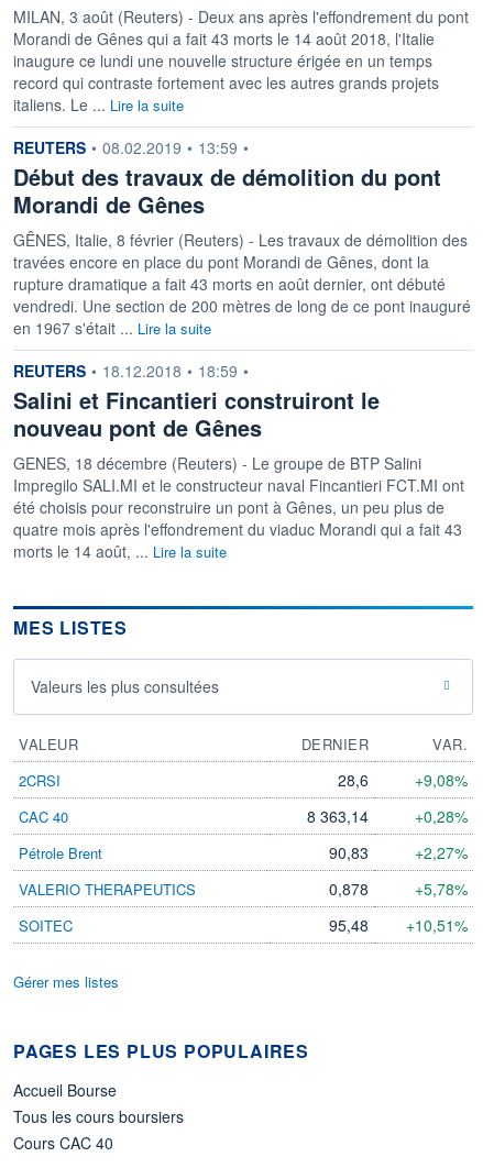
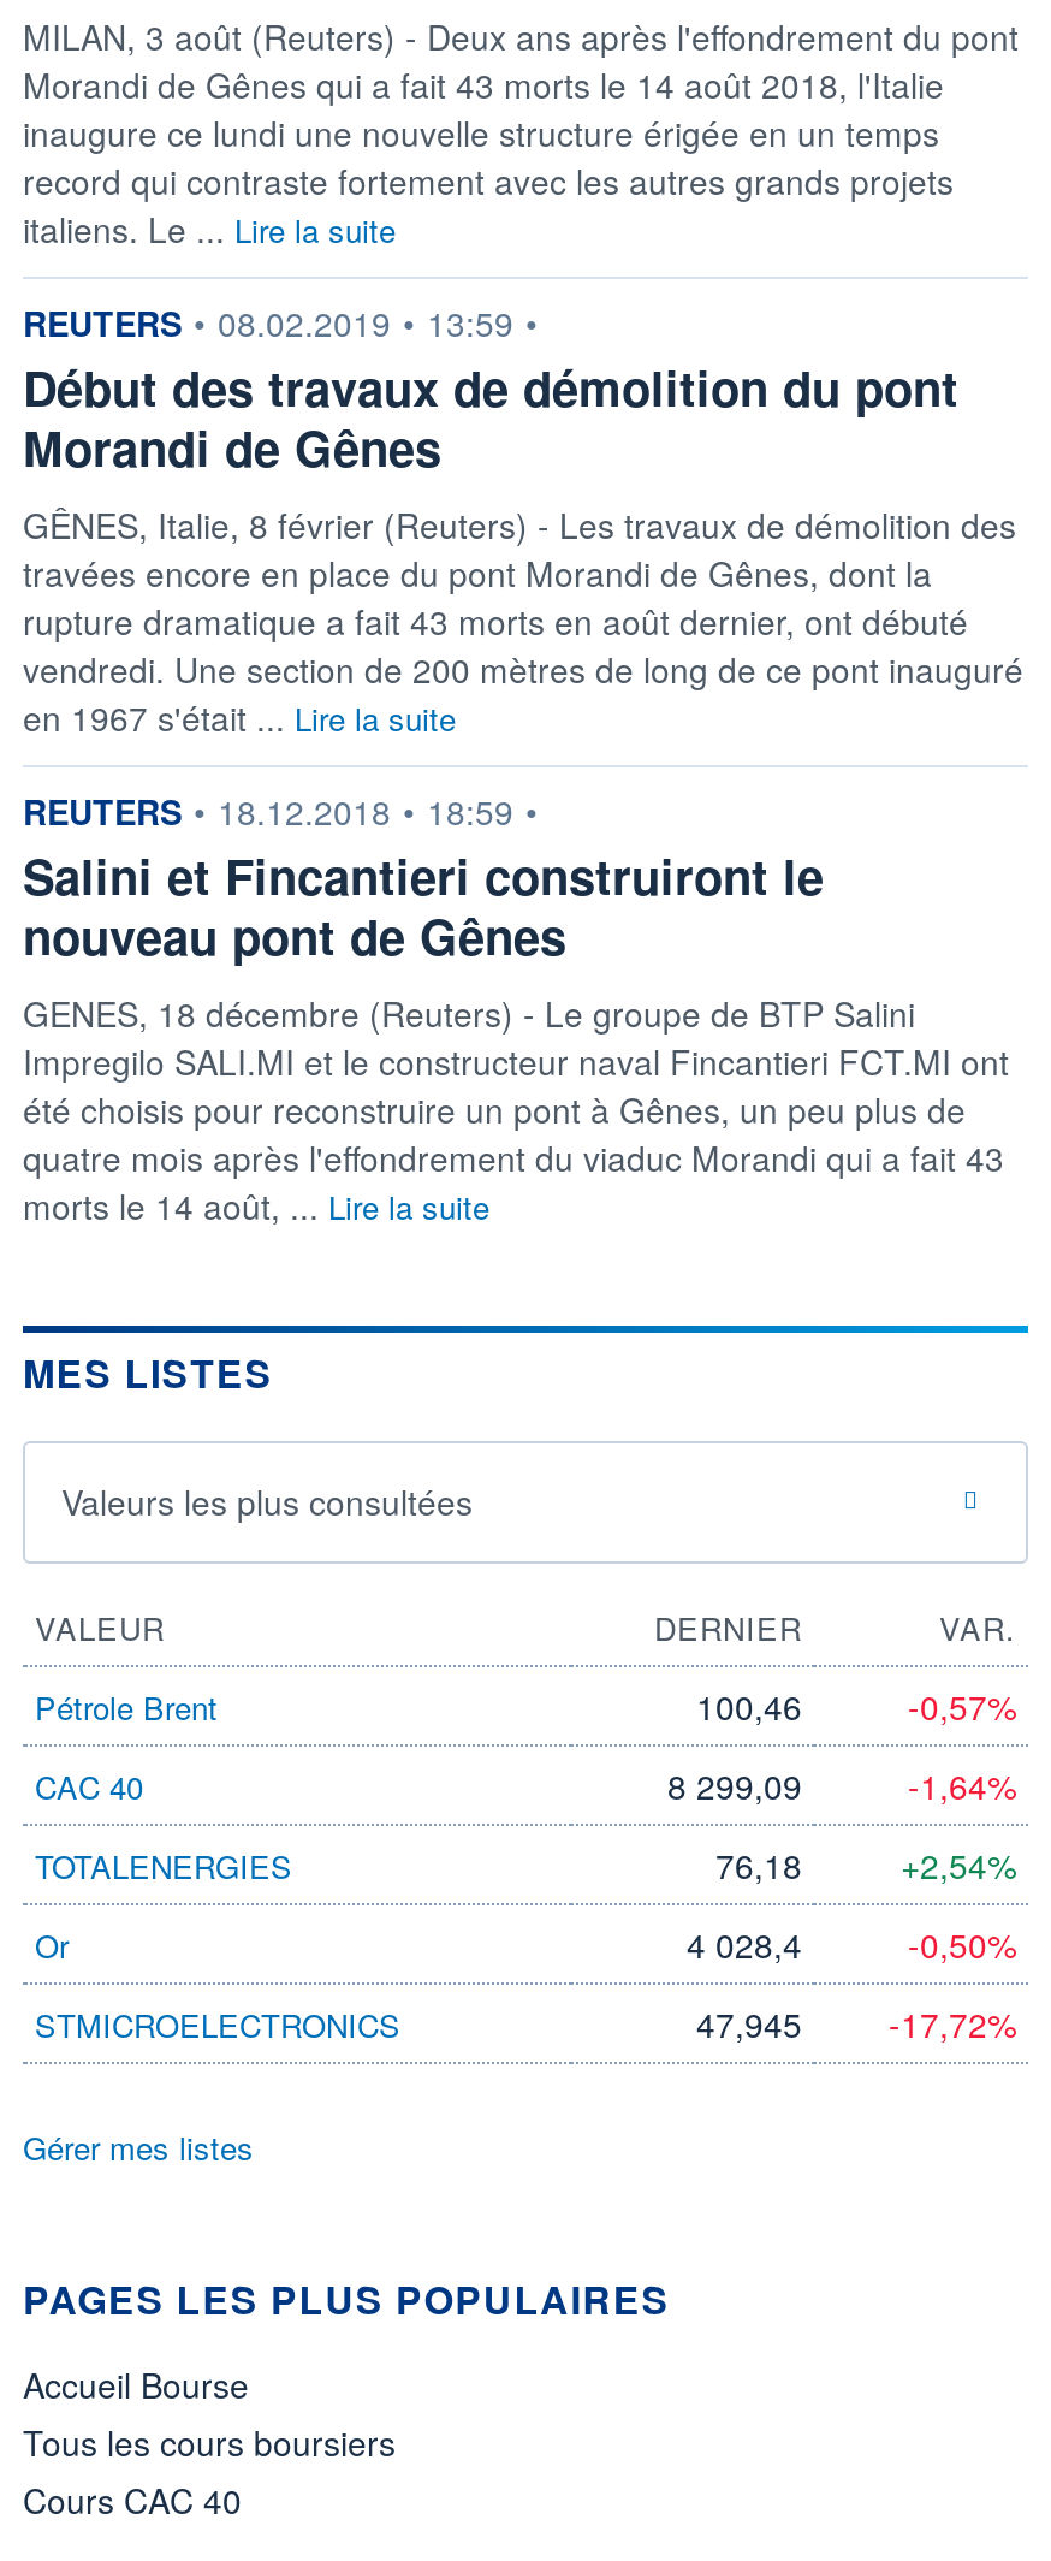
- 2CRSI
- 28,6
- +9,08%
+ 100,46
+ -0,57%

- 8 363,14
- +0,28%
+ 8 299,09
+ -1,64%

moved up: Pétrole Brent

- 90,83
- +2,27%
+ TOTALENERGIES
+ 76,18
+ +2,54%

- VALERIO THERAPEUTICS
- 0,878
- +5,78%
+ Or
+ 4 028,4
+ -0,50%

- SOITEC
- 95,48
- +10,51%
+ STMICROELECTRONICS
+ 47,945
+ -17,72%
